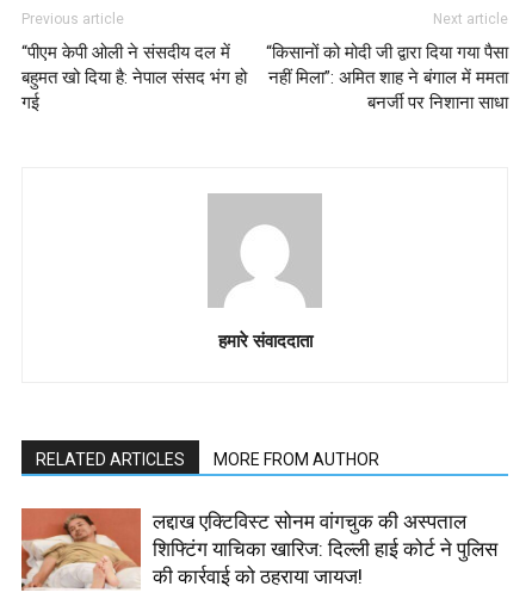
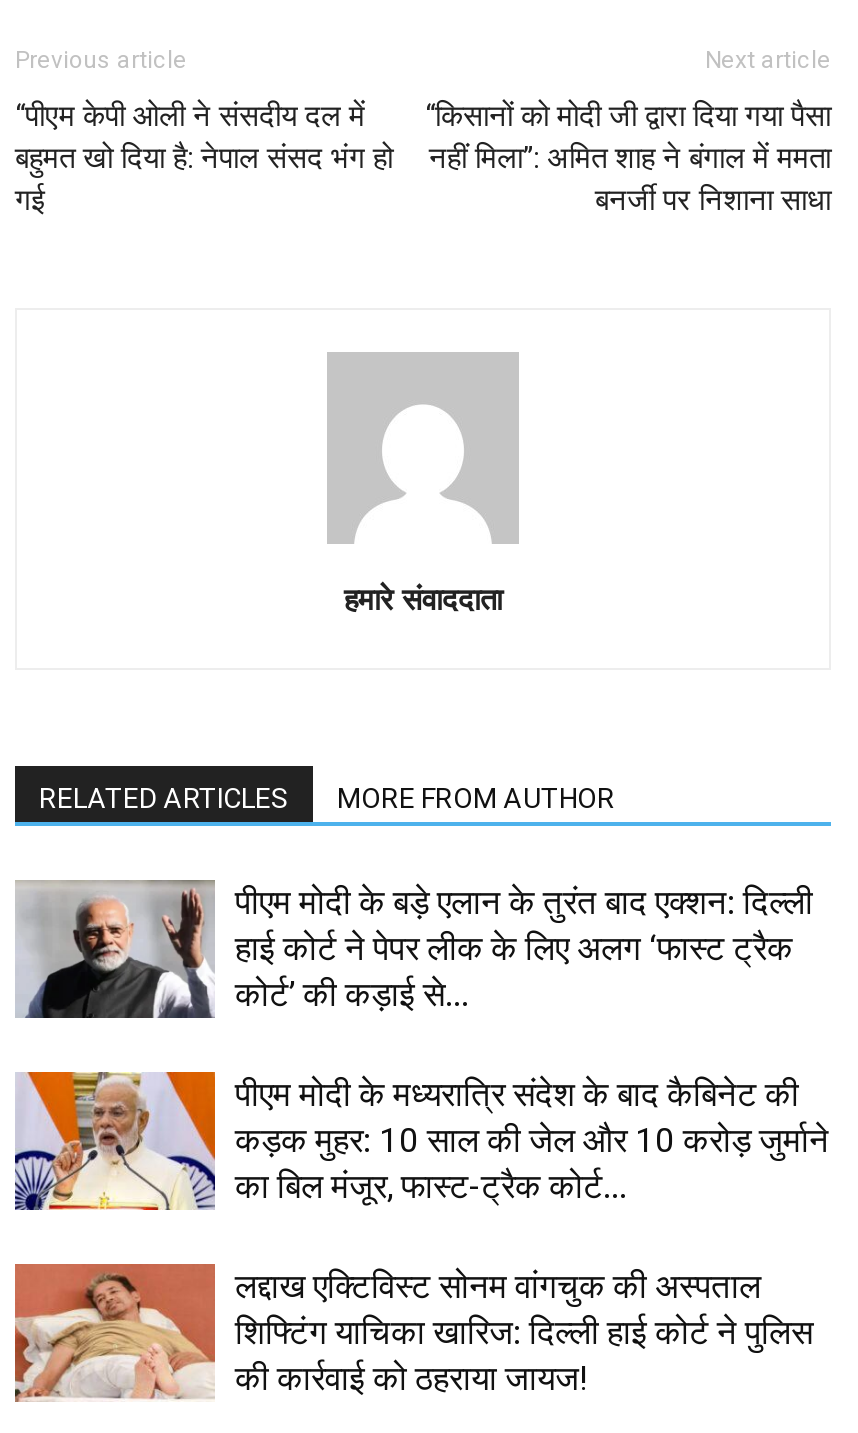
+ [image]

+ [image]
+ पीएम मोदी के बड़े एलान के तुरंत बाद एक्शन: दिल्ली
+ हाई कोर्ट ने पेपर लीक के लिए अलग ‘फास्ट ट्रैक
+ कोर्ट’ की कड़ाई से...
+ पीएम मोदी के मध्यरात्रि संदेश के बाद कैबिनेट की
+ कड़क मुहर: 10 साल की जेल और 10 करोड़ जुर्माने
+ का बिल मंजूर, फास्ट-ट्रैक कोर्ट...
